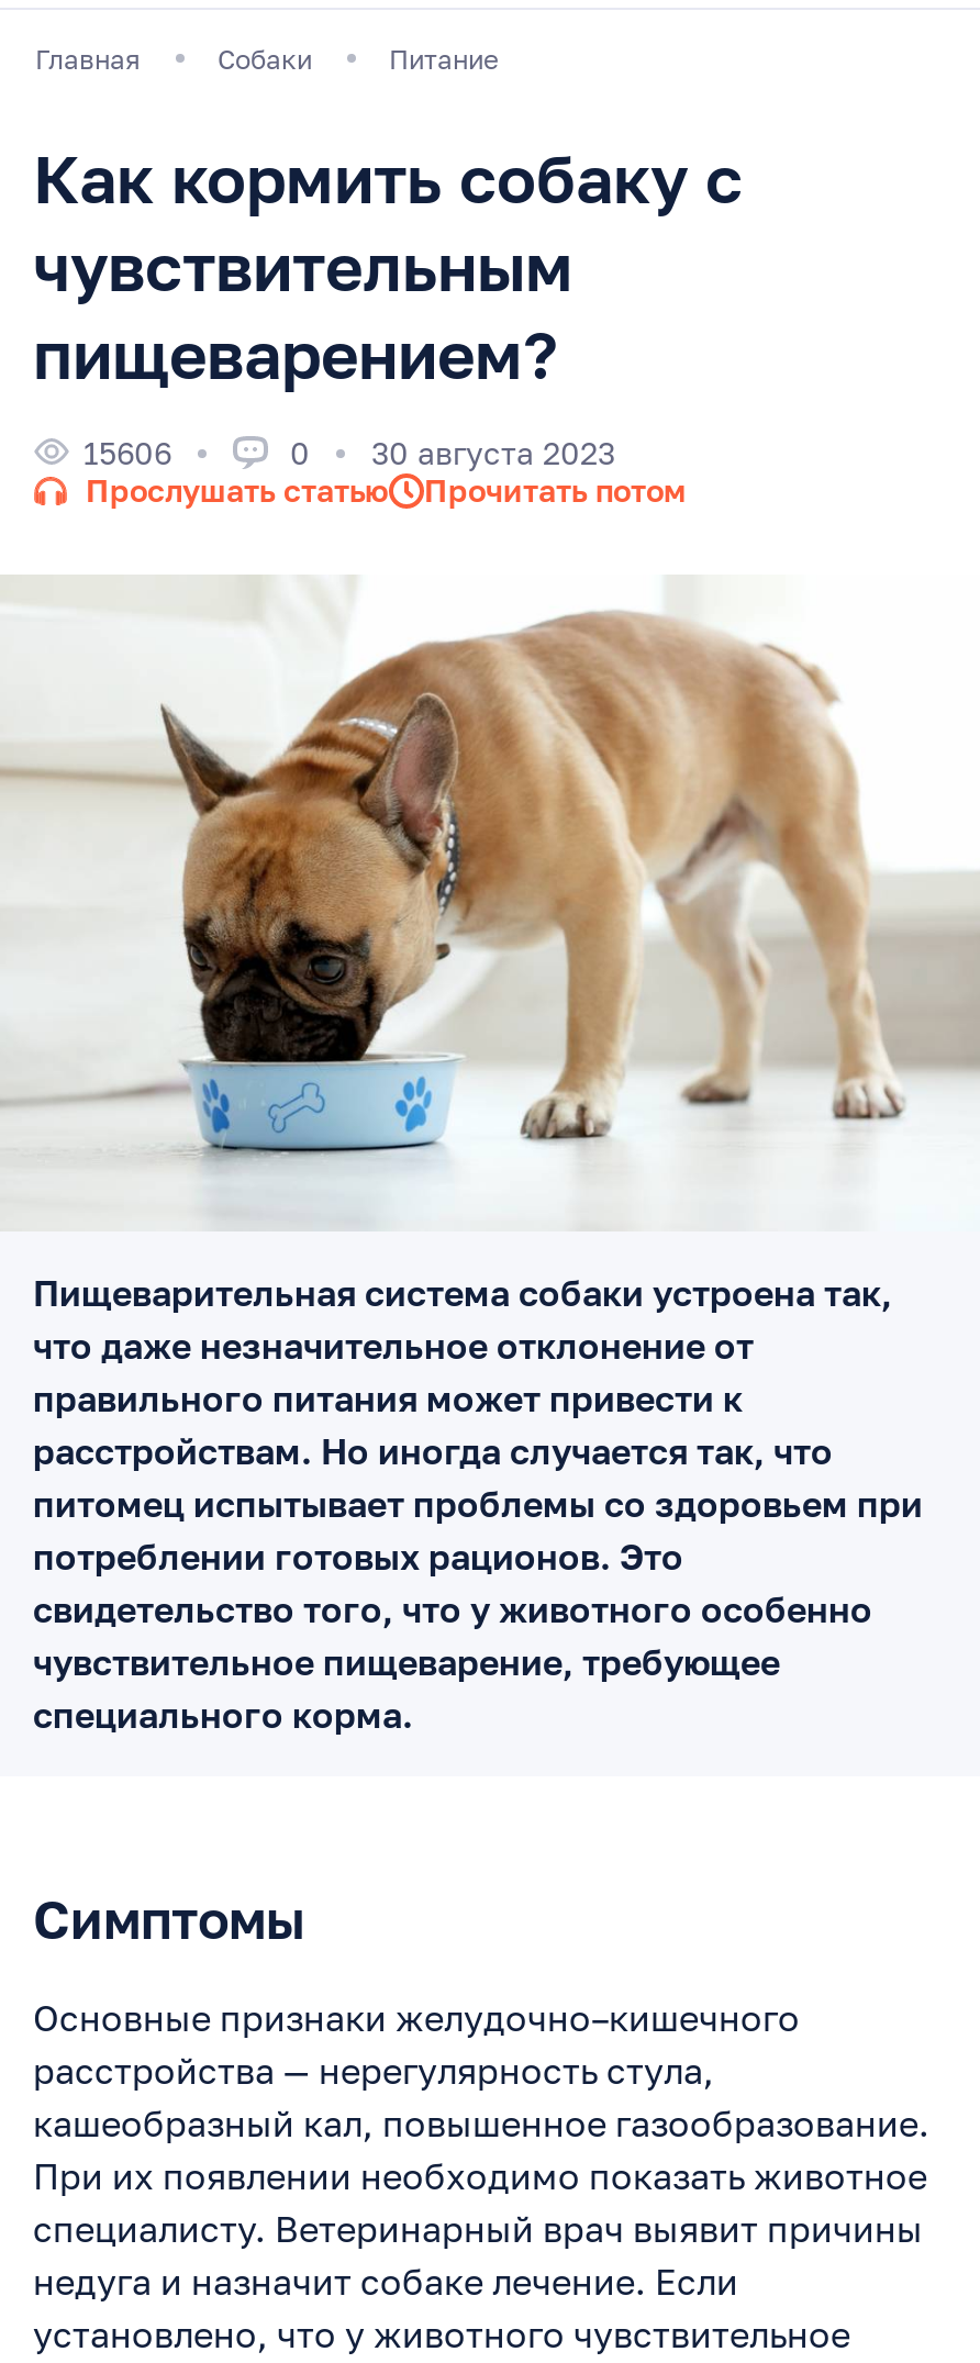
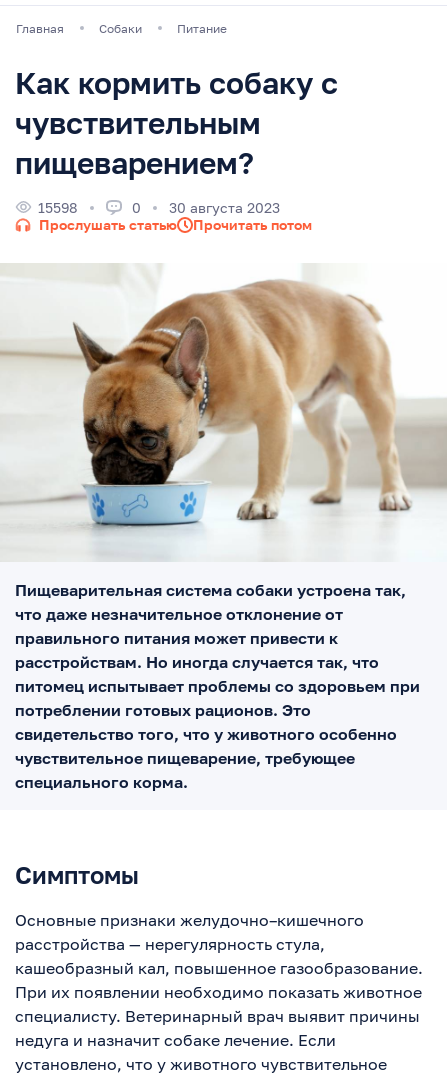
- 15606
+ 15598
